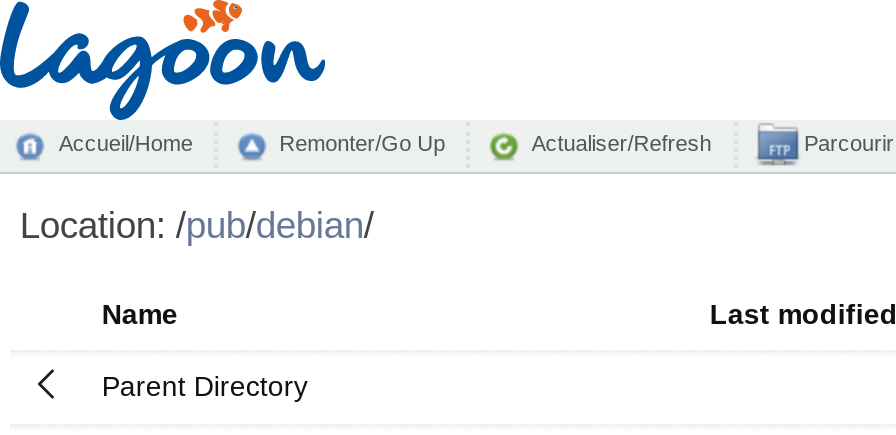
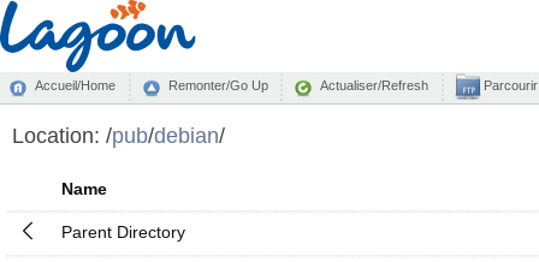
- Last modified
